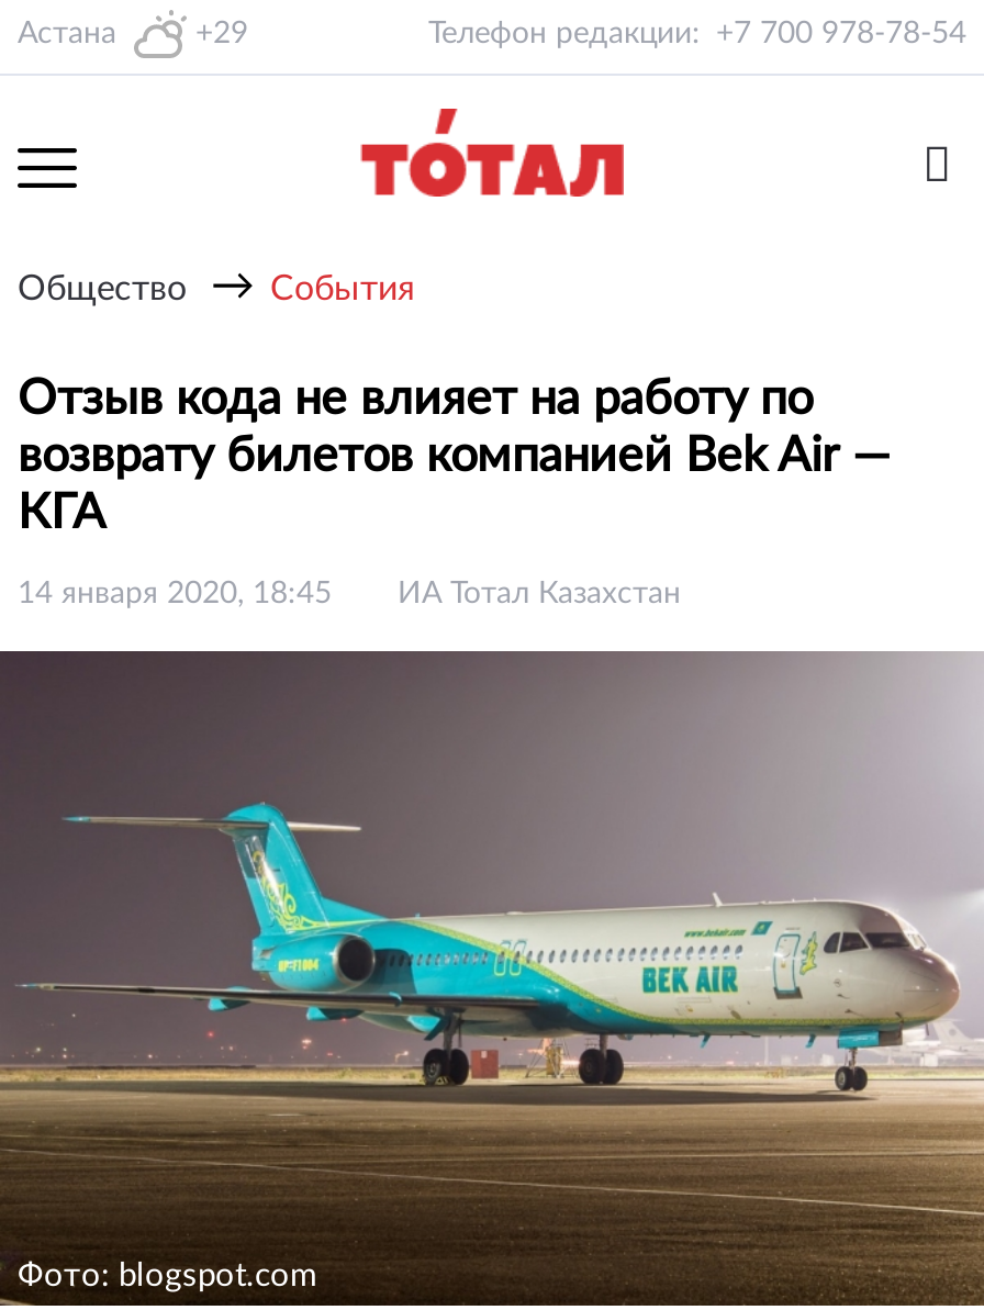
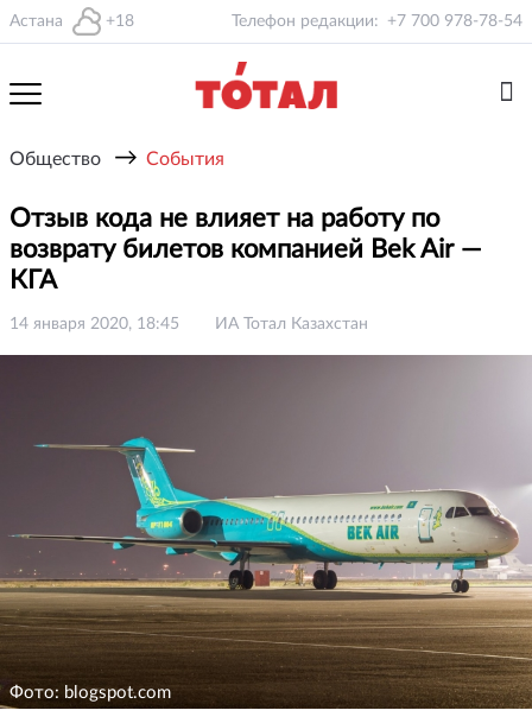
- +29
+ +18
